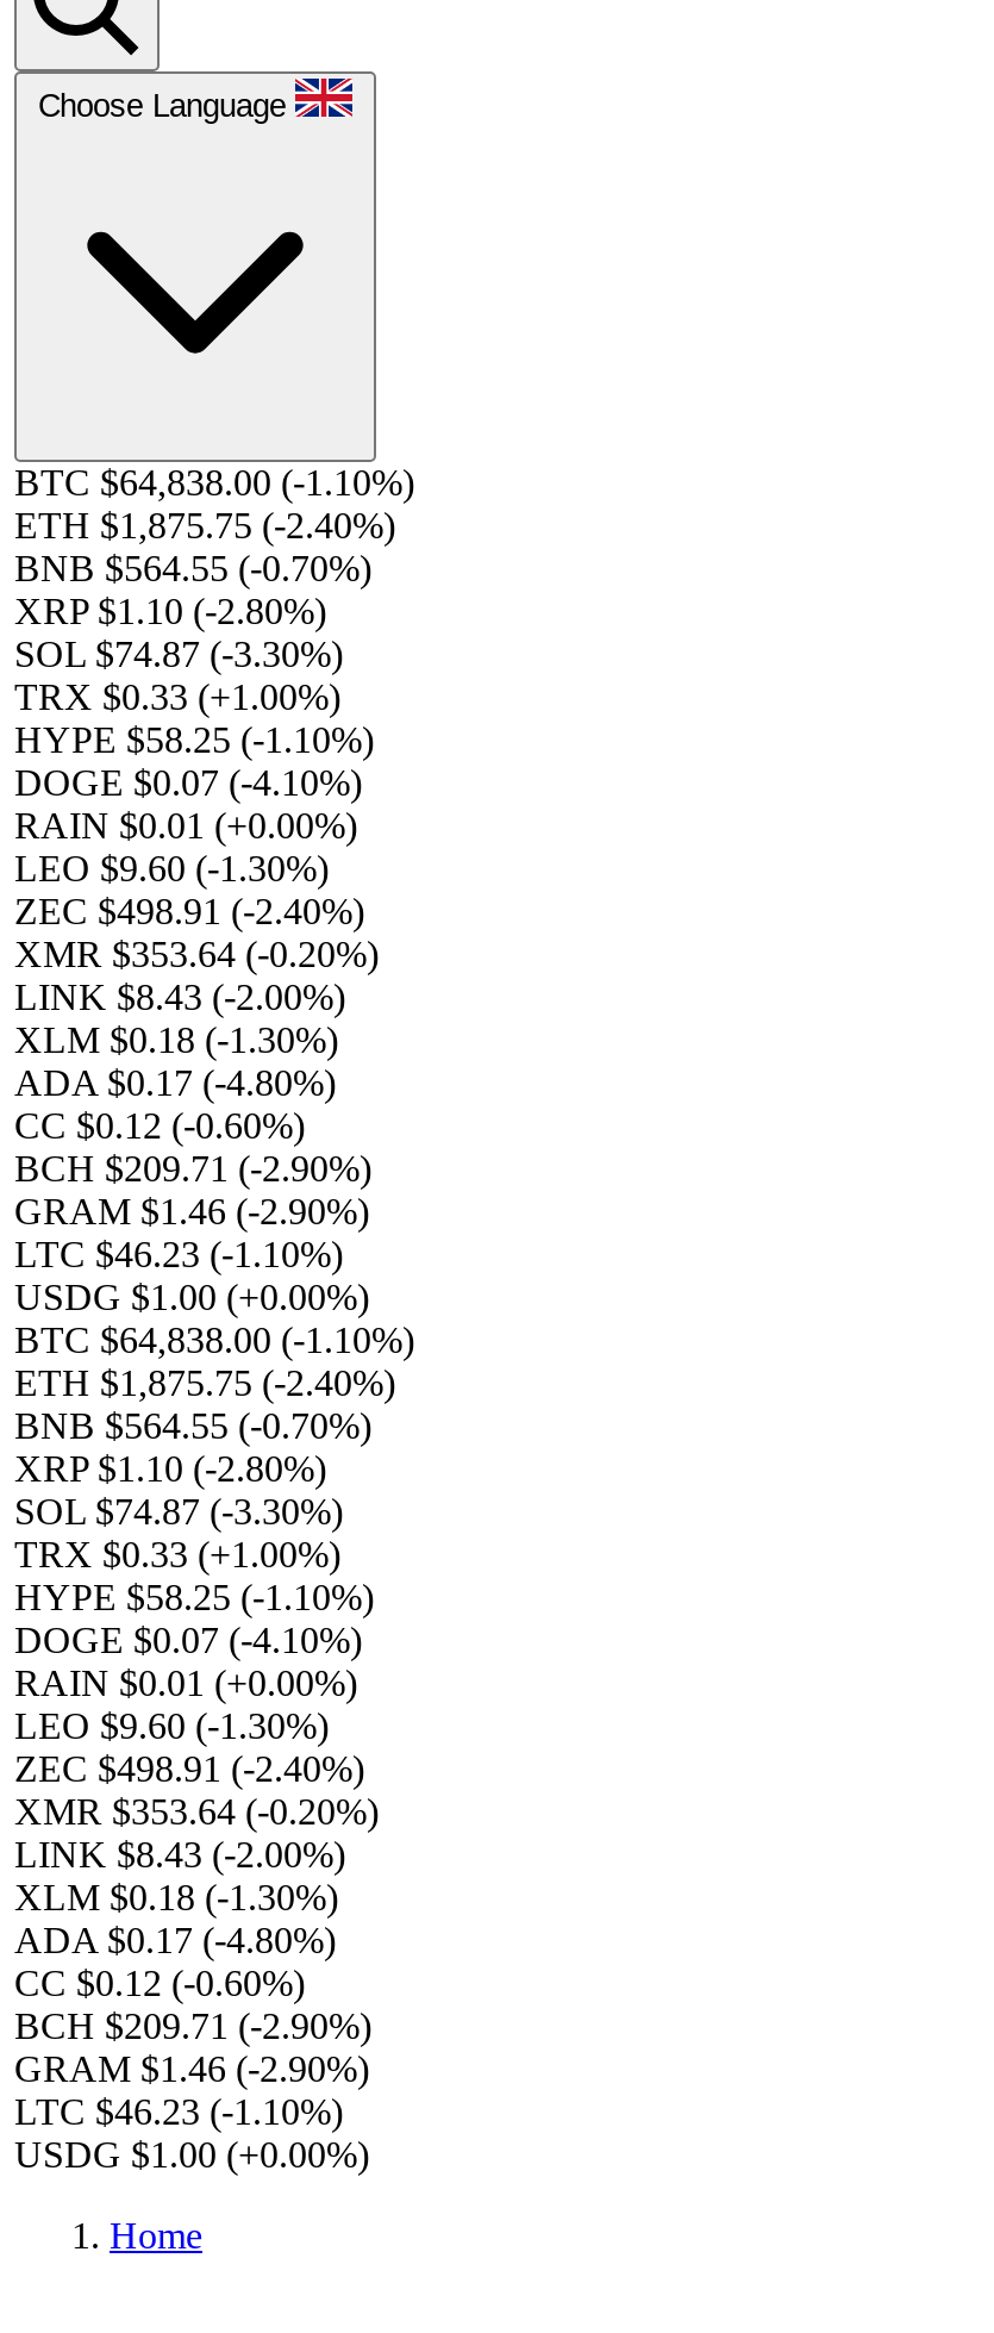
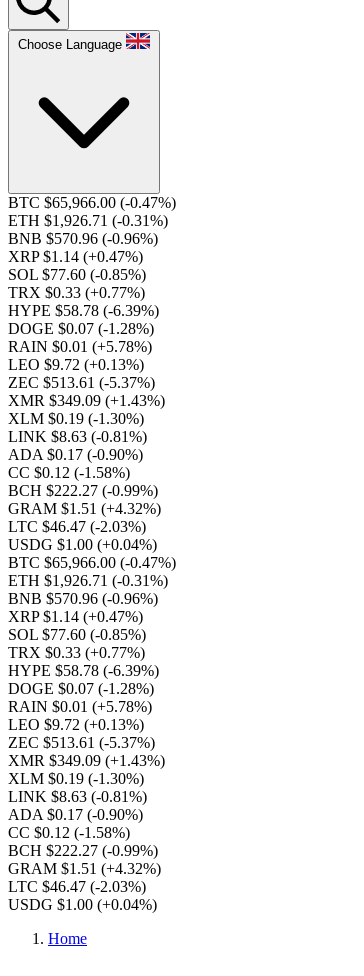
- BTC $64,838.00(-1.10%)
- ETH $1,875.75 (-2.40%)
- BNB $564.55 (-0.70%)
- XRP $1.10 (-2.80%)
- SOL $74.87(-3.30%)
- TRX $0.33 (+1.00%)
- HYPE $58.25 (-1.10%)
- DOGE $0.07 (-4.10%)
- RAIN $0.01 (+0.00%)
- LEO $9.60 (-1.30%)
- ZEC $498.91 (-2.40%)
- XMR $353.64(-0.20%)
- LINK $8.43 (-2.00%)
- XLM $0.18 (-1.30%)
- ADA $0.17 (-4.80%)
- CC $0.12 (-0.60%)
- BCH $209.71 (-2.90%)
- GRAM $1.46 (-2.90%)
- LTC $46.23 (-1.10%)
- USDG $1.00(+0.00%)
- BTC $64,838.00 (-1.10%)
- ETH $1,875.75 (-2.40%)
- BNB $564.55 (-0.70%)
- XRP $1.10 (-2.80%)
- SOL $74.87(-3.30%)
- TRX $0.33 (+1.00%)
- HYPE $58.25 (-1.10%)
- DOGE $0.07 (-4.10%)
- RAIN $0.01 (+0.00%)
- LEO $9.60 (-1.30%)
- ZEC $498.91 (-2.40%)
- XMR $353.64(-0.20%)
- LINK $8.43 (-2.00%)
- XLM $0.18 (-1.30%)
- ADA $0.17 (-4.80%)
- CC $0.12 (-0.60%)
- BCH $209.71 (-2.90%)
- GRAM $1.46 (-2.90%)
- LTC $46.23 (-1.10%)
- USDG $1.00(+0.00%)
+ BTC $65,966.00(-0.47%)
+ ETH $1,926.71 (-0.31%)
+ BNB $570.96 (-0.96%)
+ XRP $1.14 (+0.47%)
+ SOL $77.60(-0.85%)
+ TRX $0.33 (+0.77%)
+ HYPE $58.78 (-6.39%)
+ DOGE $0.07 (-1.28%)
+ RAIN $0.01 (+5.78%)
+ LEO $9.72 (+0.13%)
+ ZEC $513.61 (-5.37%)
+ XMR $349.09(+1.43%)
+ XLM $0.19 (-1.30%)
+ LINK $8.63 (-0.81%)
+ ADA $0.17 (-0.90%)
+ CC $0.12 (-1.58%)
+ BCH $222.27 (-0.99%)
+ GRAM $1.51 (+4.32%)
+ LTC $46.47 (-2.03%)
+ USDG $1.00(+0.04%)
+ BTC $65,966.00 (-0.47%)
+ ETH $1,926.71 (-0.31%)
+ BNB $570.96 (-0.96%)
+ XRP $1.14 (+0.47%)
+ SOL $77.60(-0.85%)
+ TRX $0.33 (+0.77%)
+ HYPE $58.78 (-6.39%)
+ DOGE $0.07 (-1.28%)
+ RAIN $0.01 (+5.78%)
+ LEO $9.72 (+0.13%)
+ ZEC $513.61 (-5.37%)
+ XMR $349.09(+1.43%)
+ XLM $0.19 (-1.30%)
+ LINK $8.63 (-0.81%)
+ ADA $0.17 (-0.90%)
+ CC $0.12 (-1.58%)
+ BCH $222.27 (-0.99%)
+ GRAM $1.51 (+4.32%)
+ LTC $46.47 (-2.03%)
+ USDG $1.00(+0.04%)
